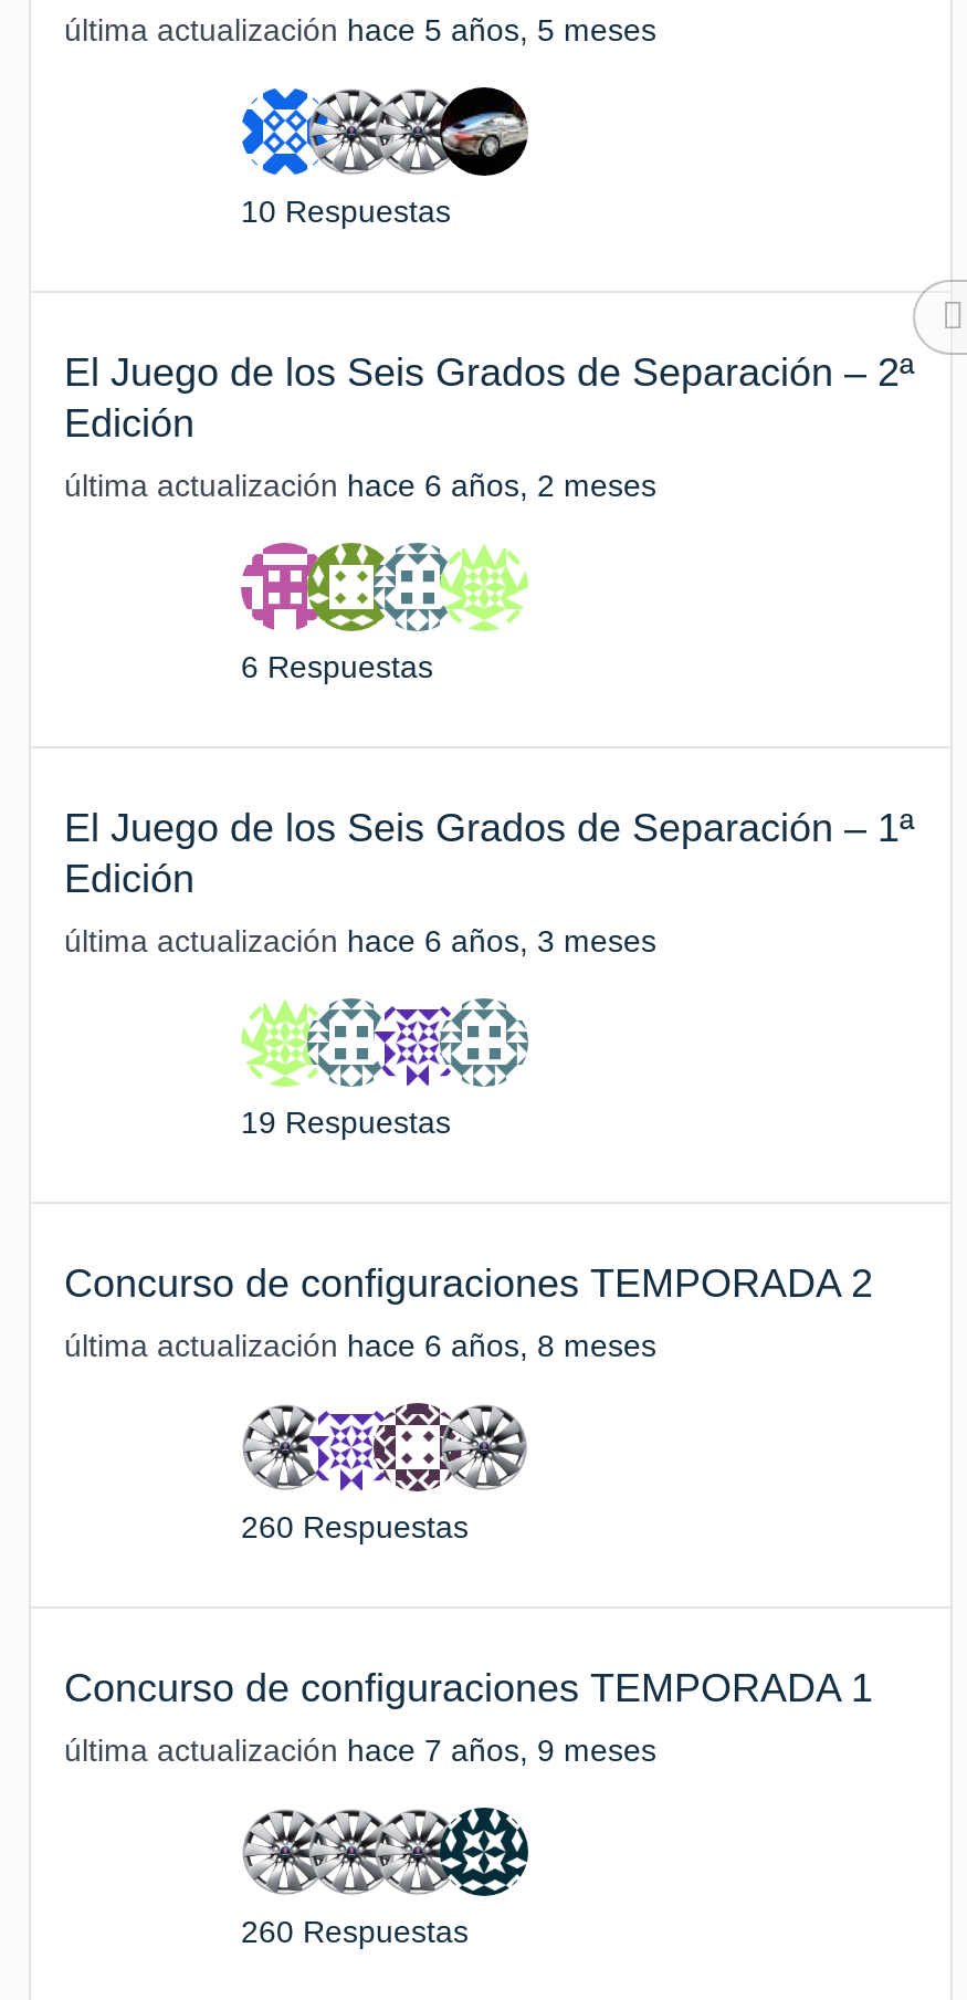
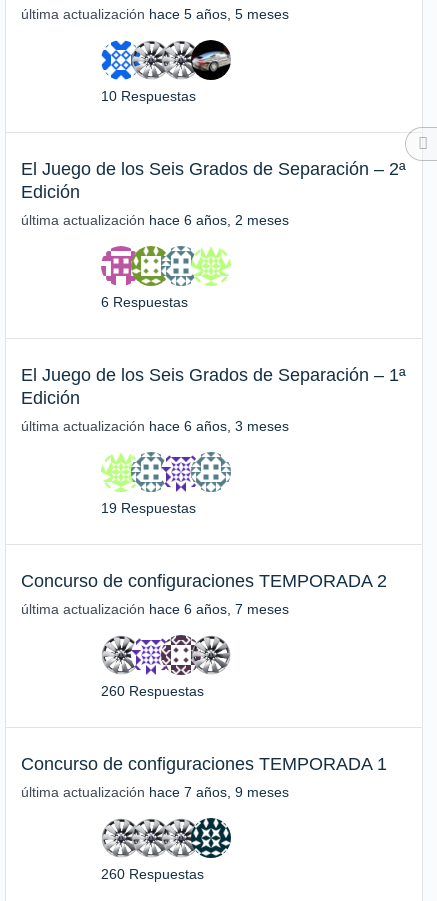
- última actualización hace 6 años, 8 meses
+ última actualización hace 6 años, 7 meses
